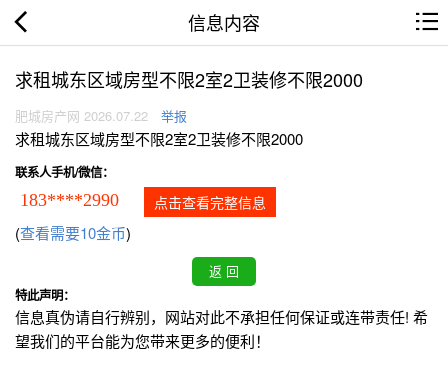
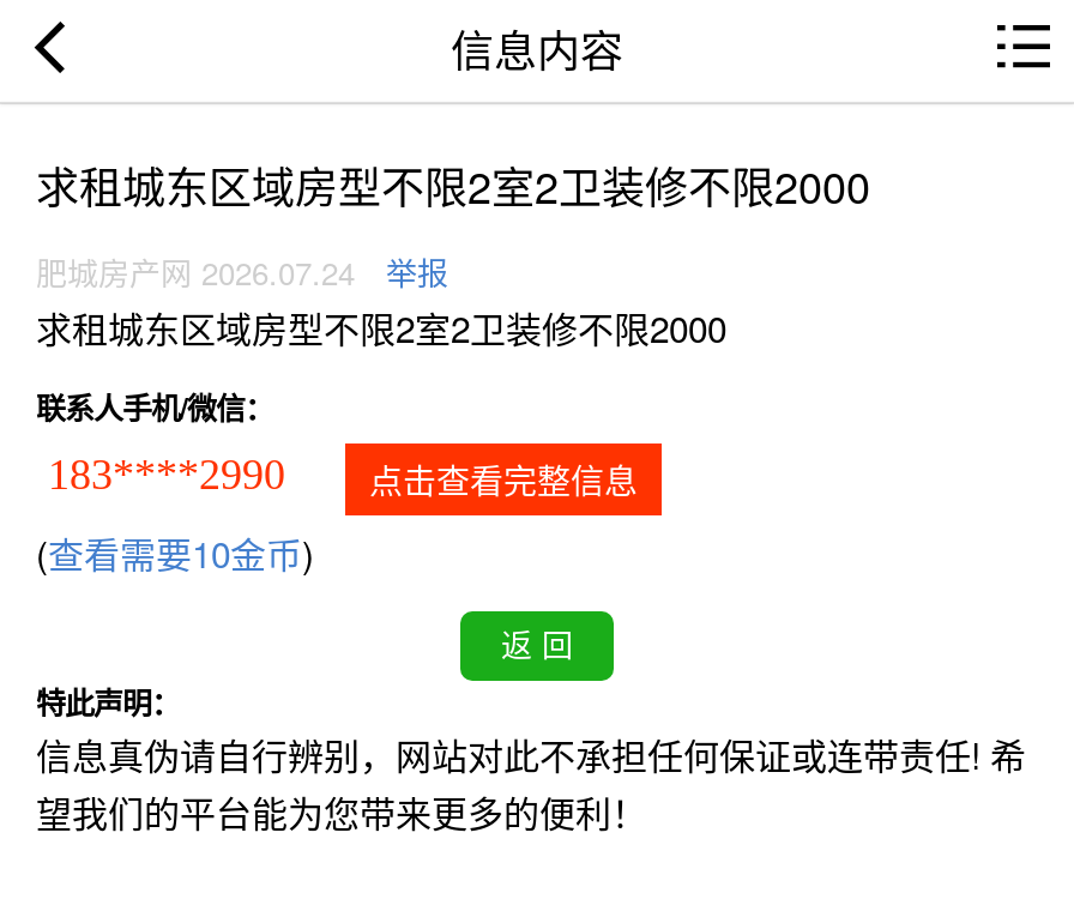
- 肥城房产网 2026.07.22 举报
+ 肥城房产网 2026.07.24 举报
